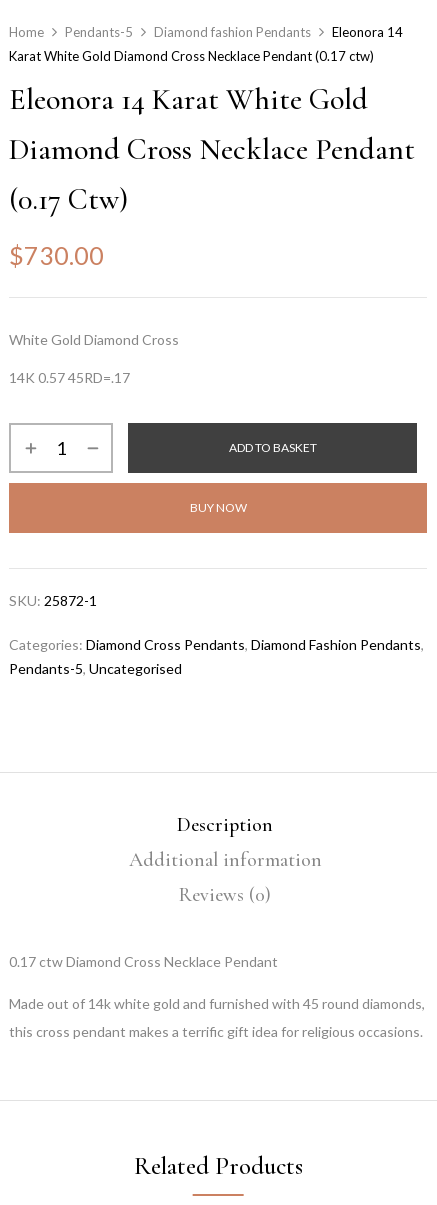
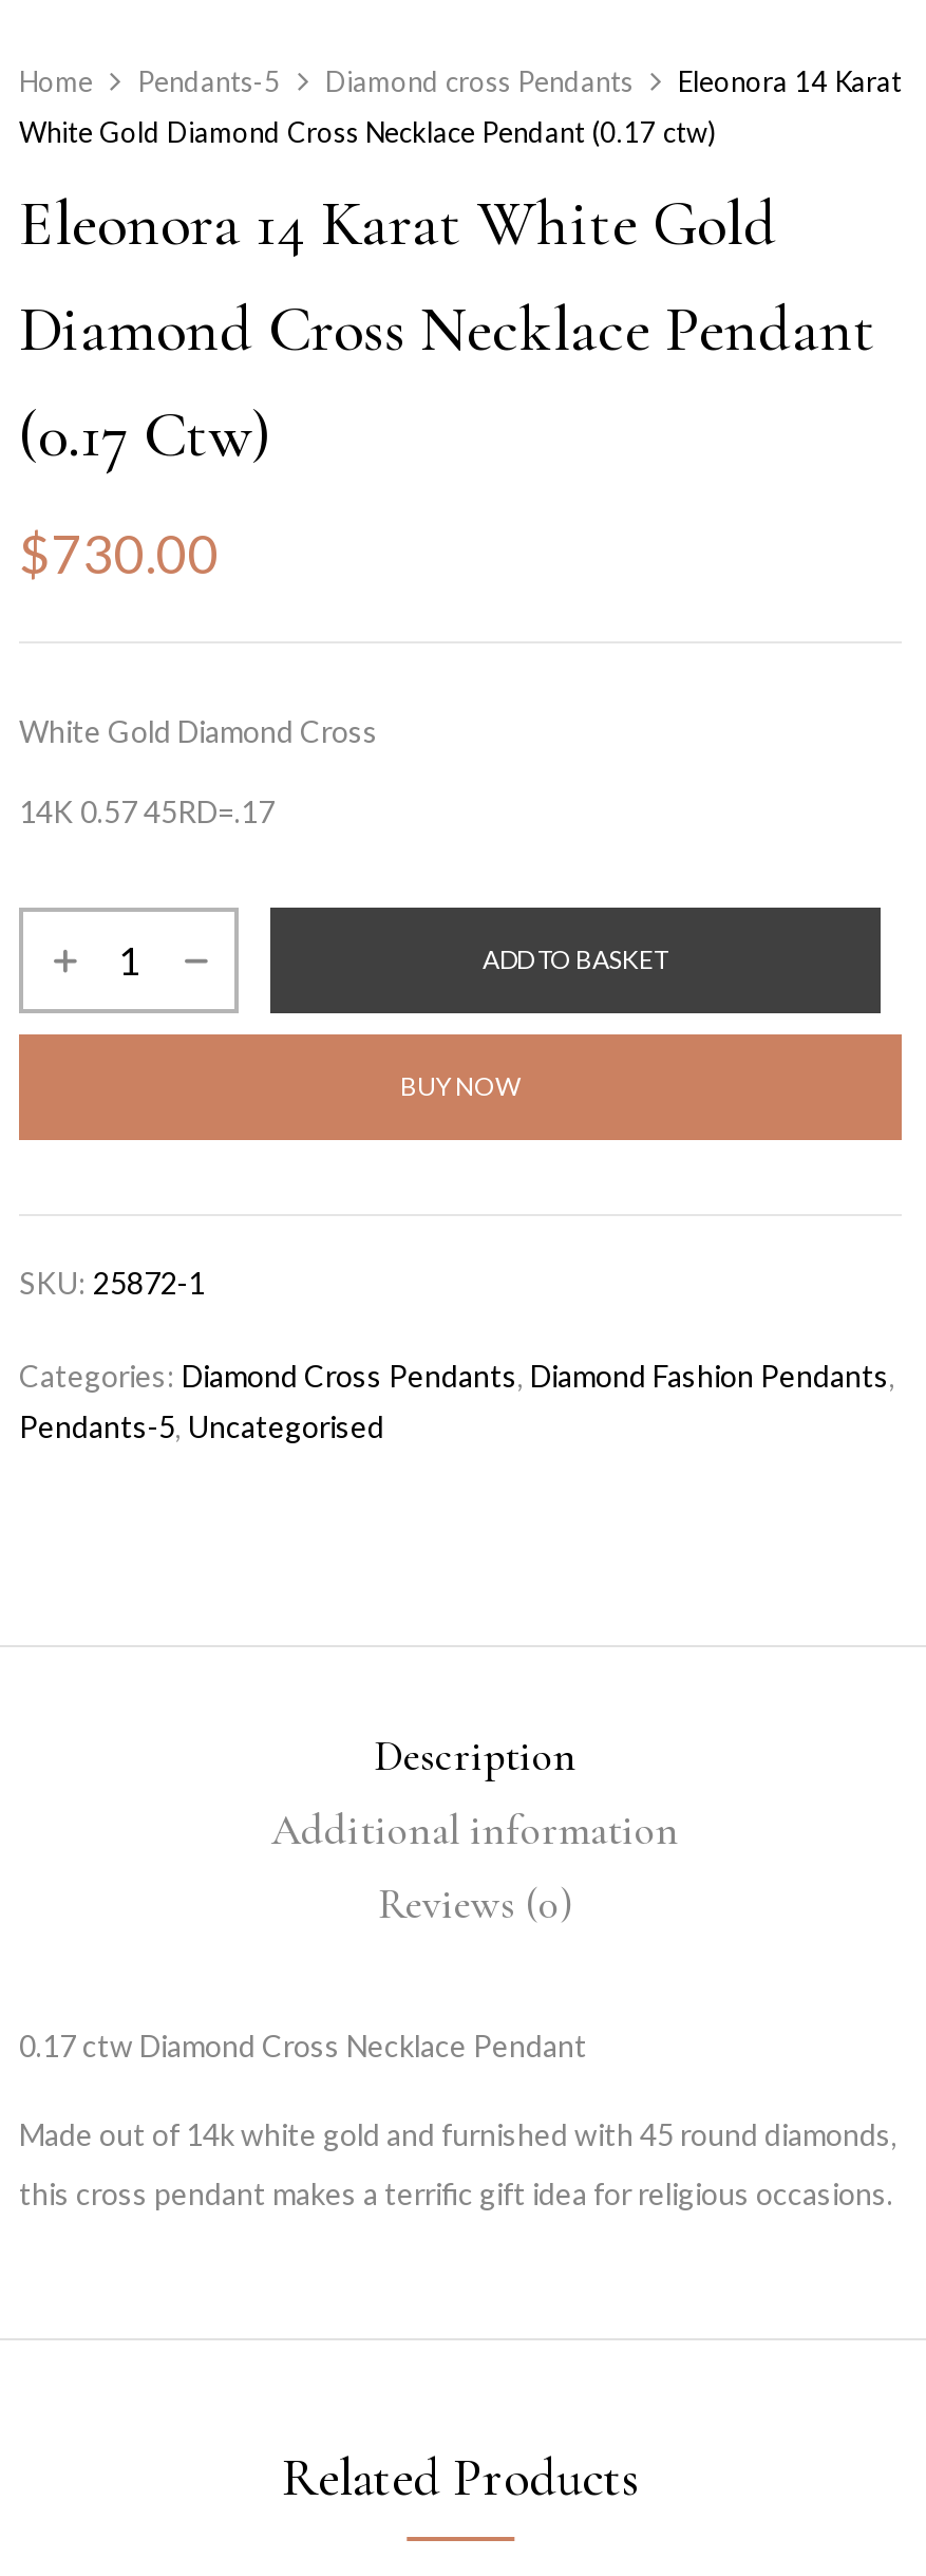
- Diamond fashion Pendants
- Eleonora 14
+ Diamond cross Pendants
+ Eleonora 14 Karat

- Karat White Gold Diamond Cross Necklace Pendant (0.17 ctw)
+ White Gold Diamond Cross Necklace Pendant (0.17 ctw)
